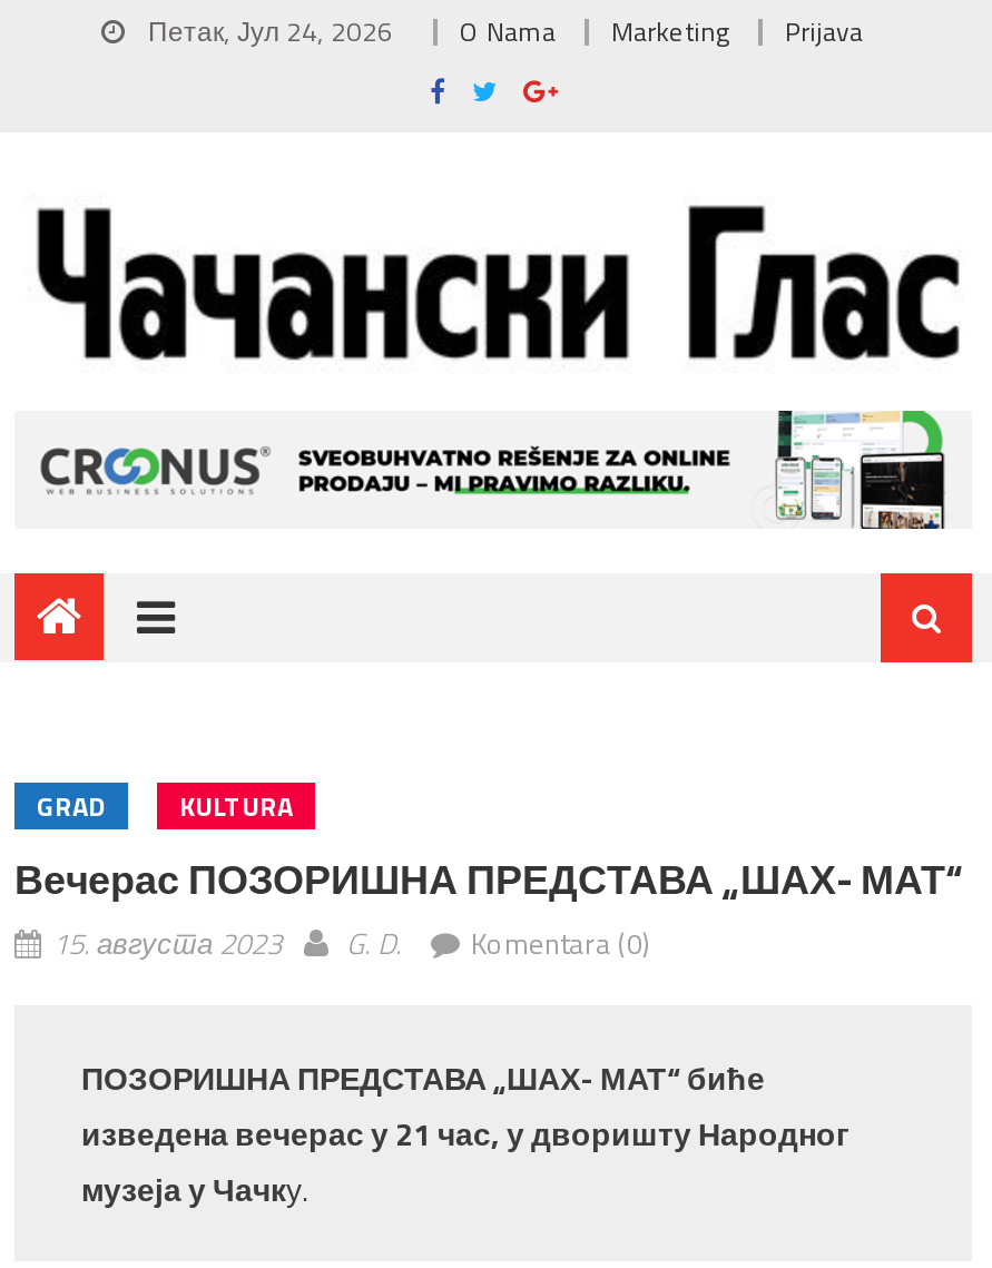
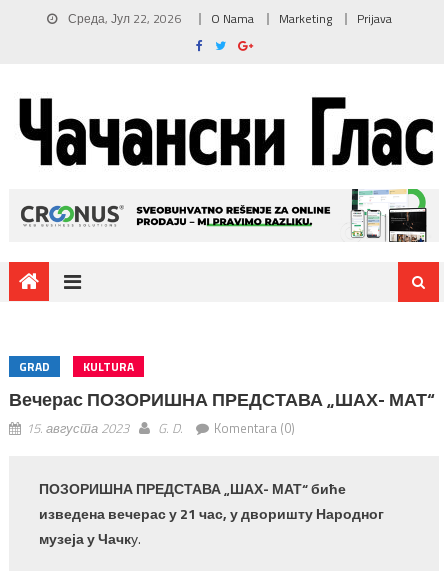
- Петак, Јул 24, 2026 O Nama Marketing Prijava
+ Среда, Јул 22, 2026 O Nama Marketing Prijava
